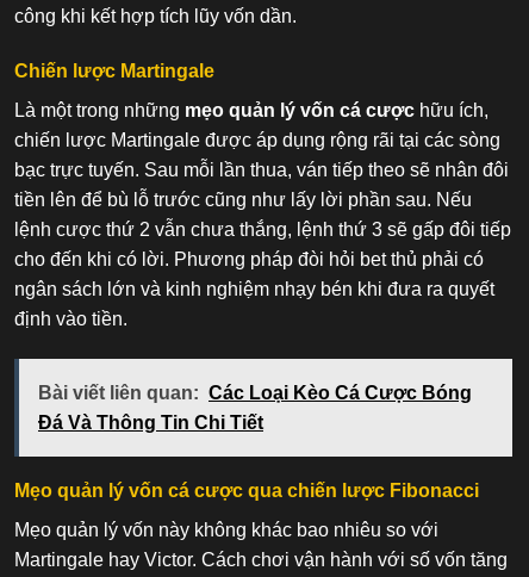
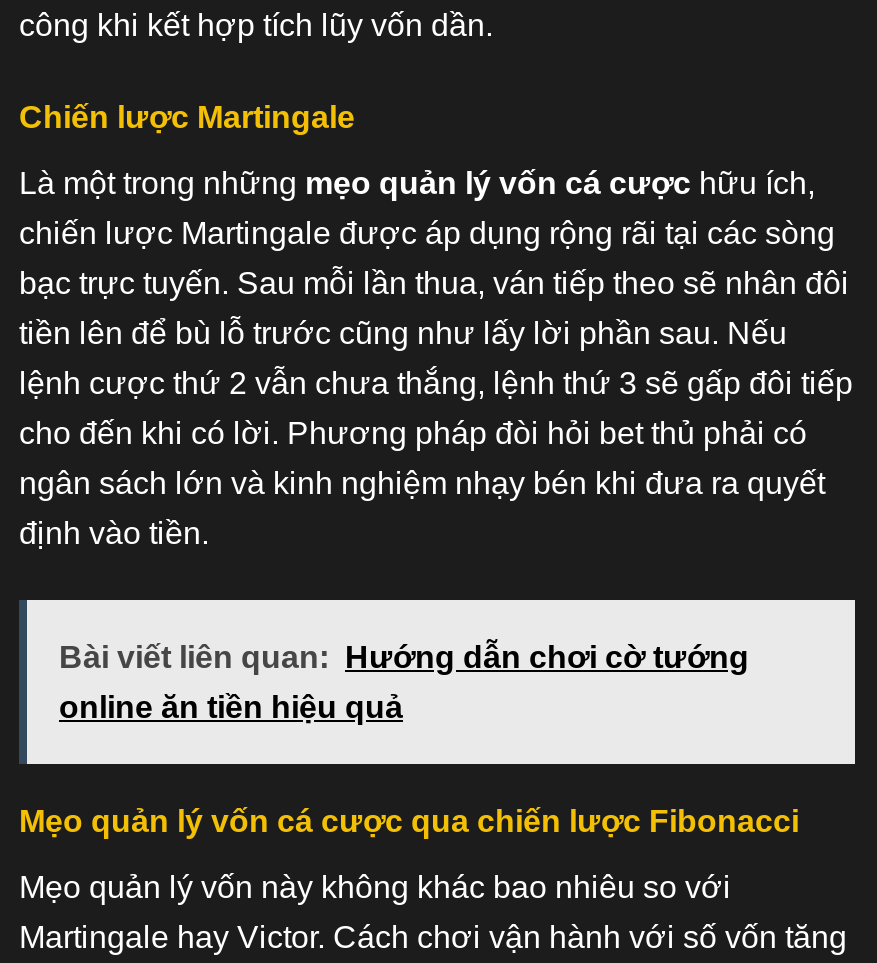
- Bài viết liên quan: Các Loại Kèo Cá Cược Bóng
+ Bài viết liên quan: Hướng dẫn chơi cờ tướng

- Đá Và Thông Tin Chi Tiết
+ online ăn tiền hiệu quả
